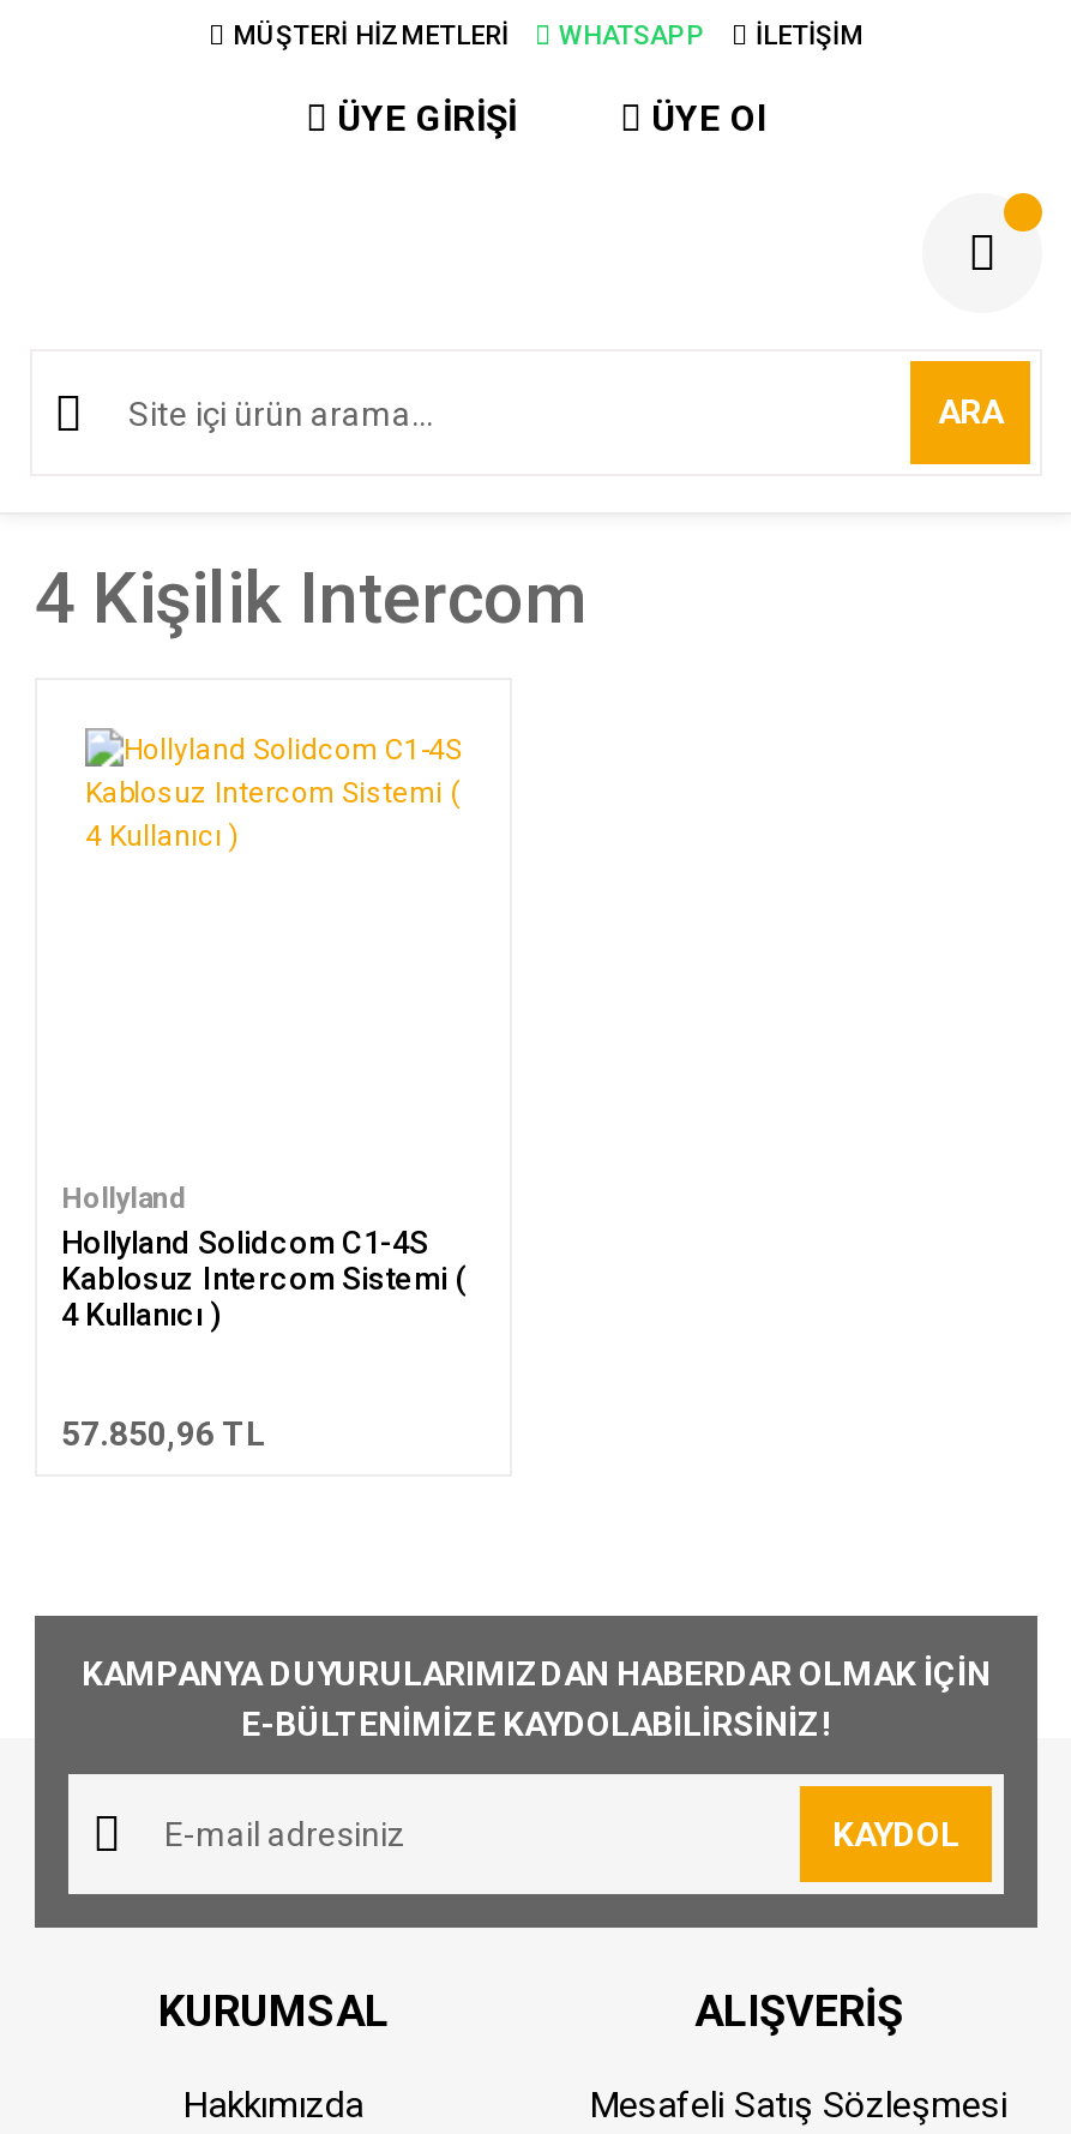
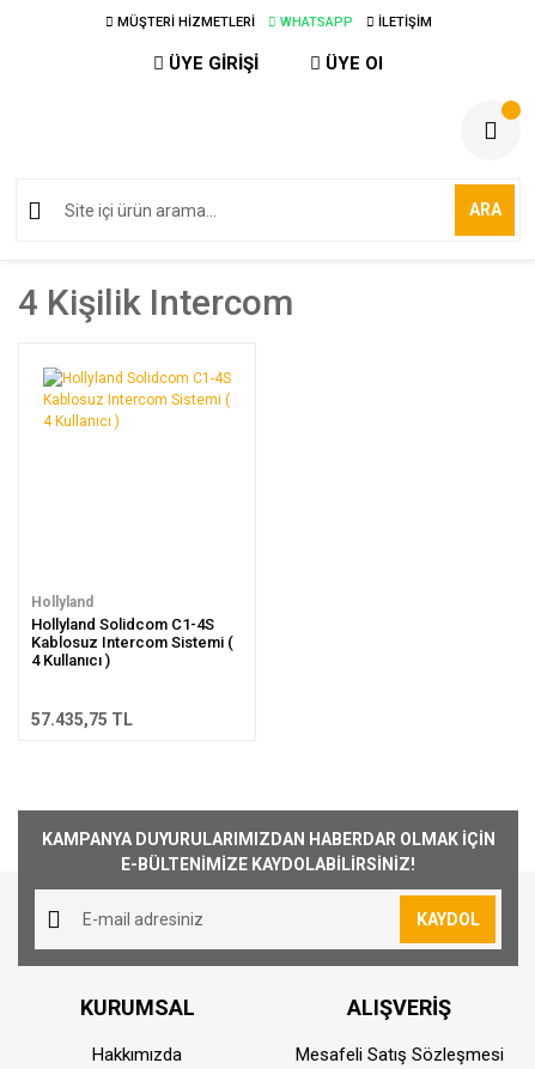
- 57.850,96 TL
+ 57.435,75 TL
